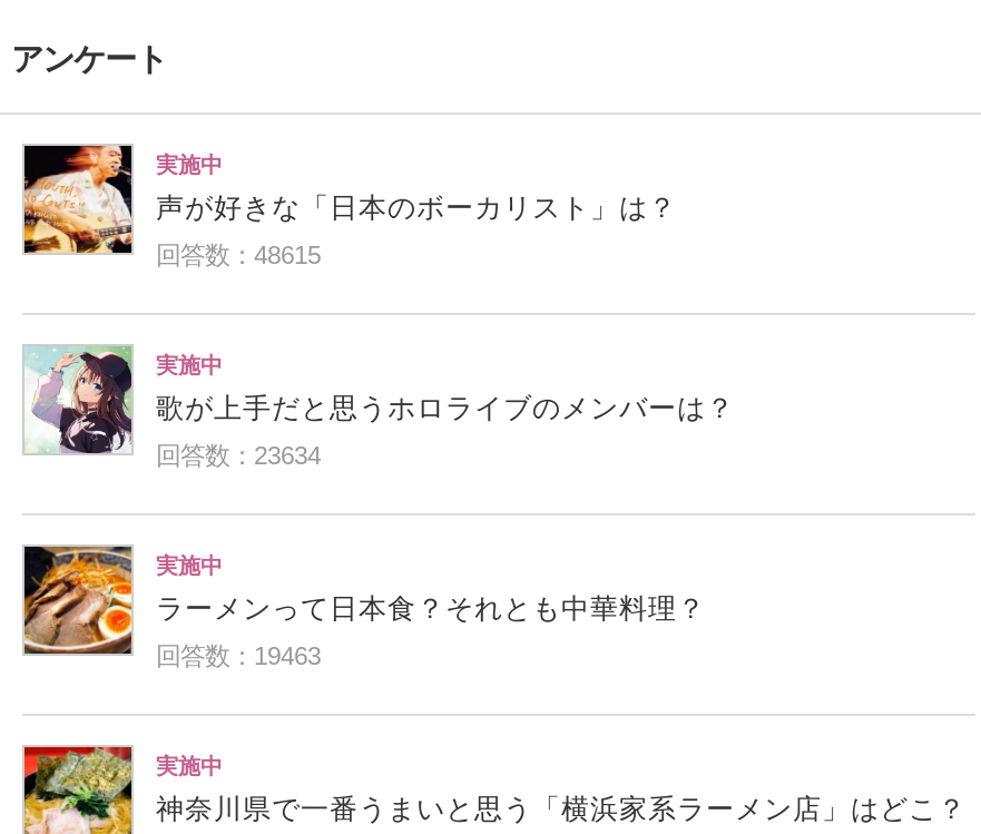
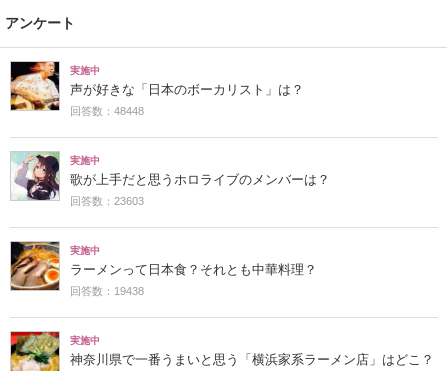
- 回答数：48615
+ 回答数：48448

- 回答数：23634
+ 回答数：23603

- 回答数：19463
+ 回答数：19438
